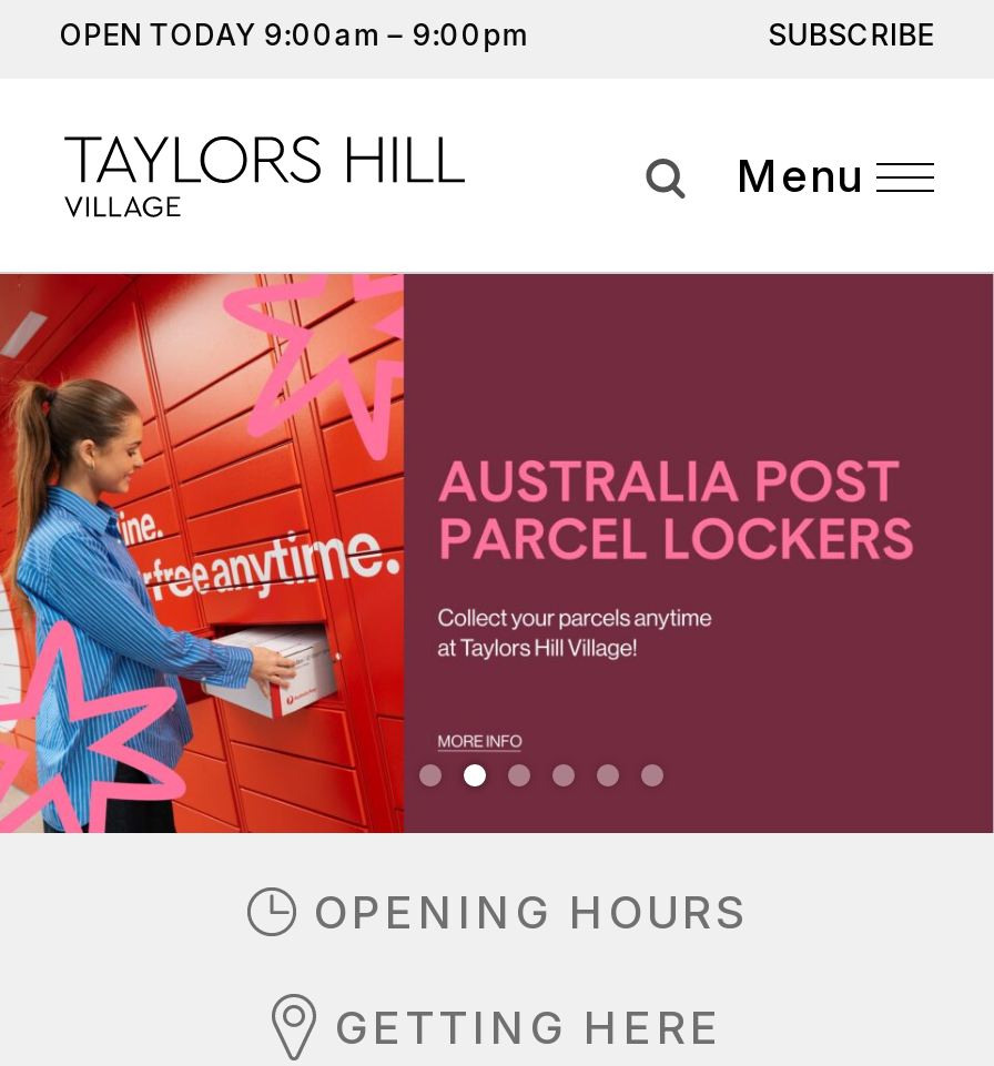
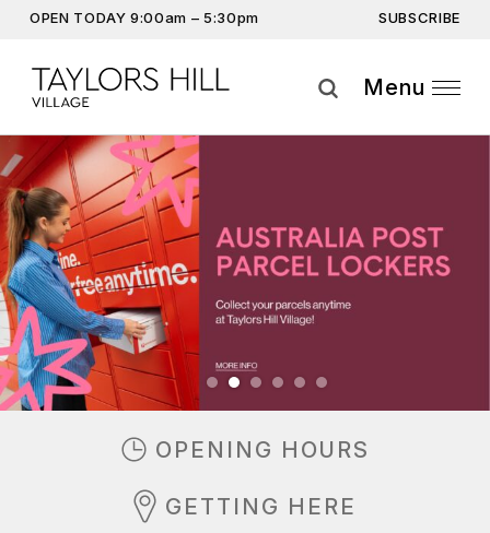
- OPEN TODAY 9:00am – 9:00pm
+ OPEN TODAY 9:00am – 5:30pm
